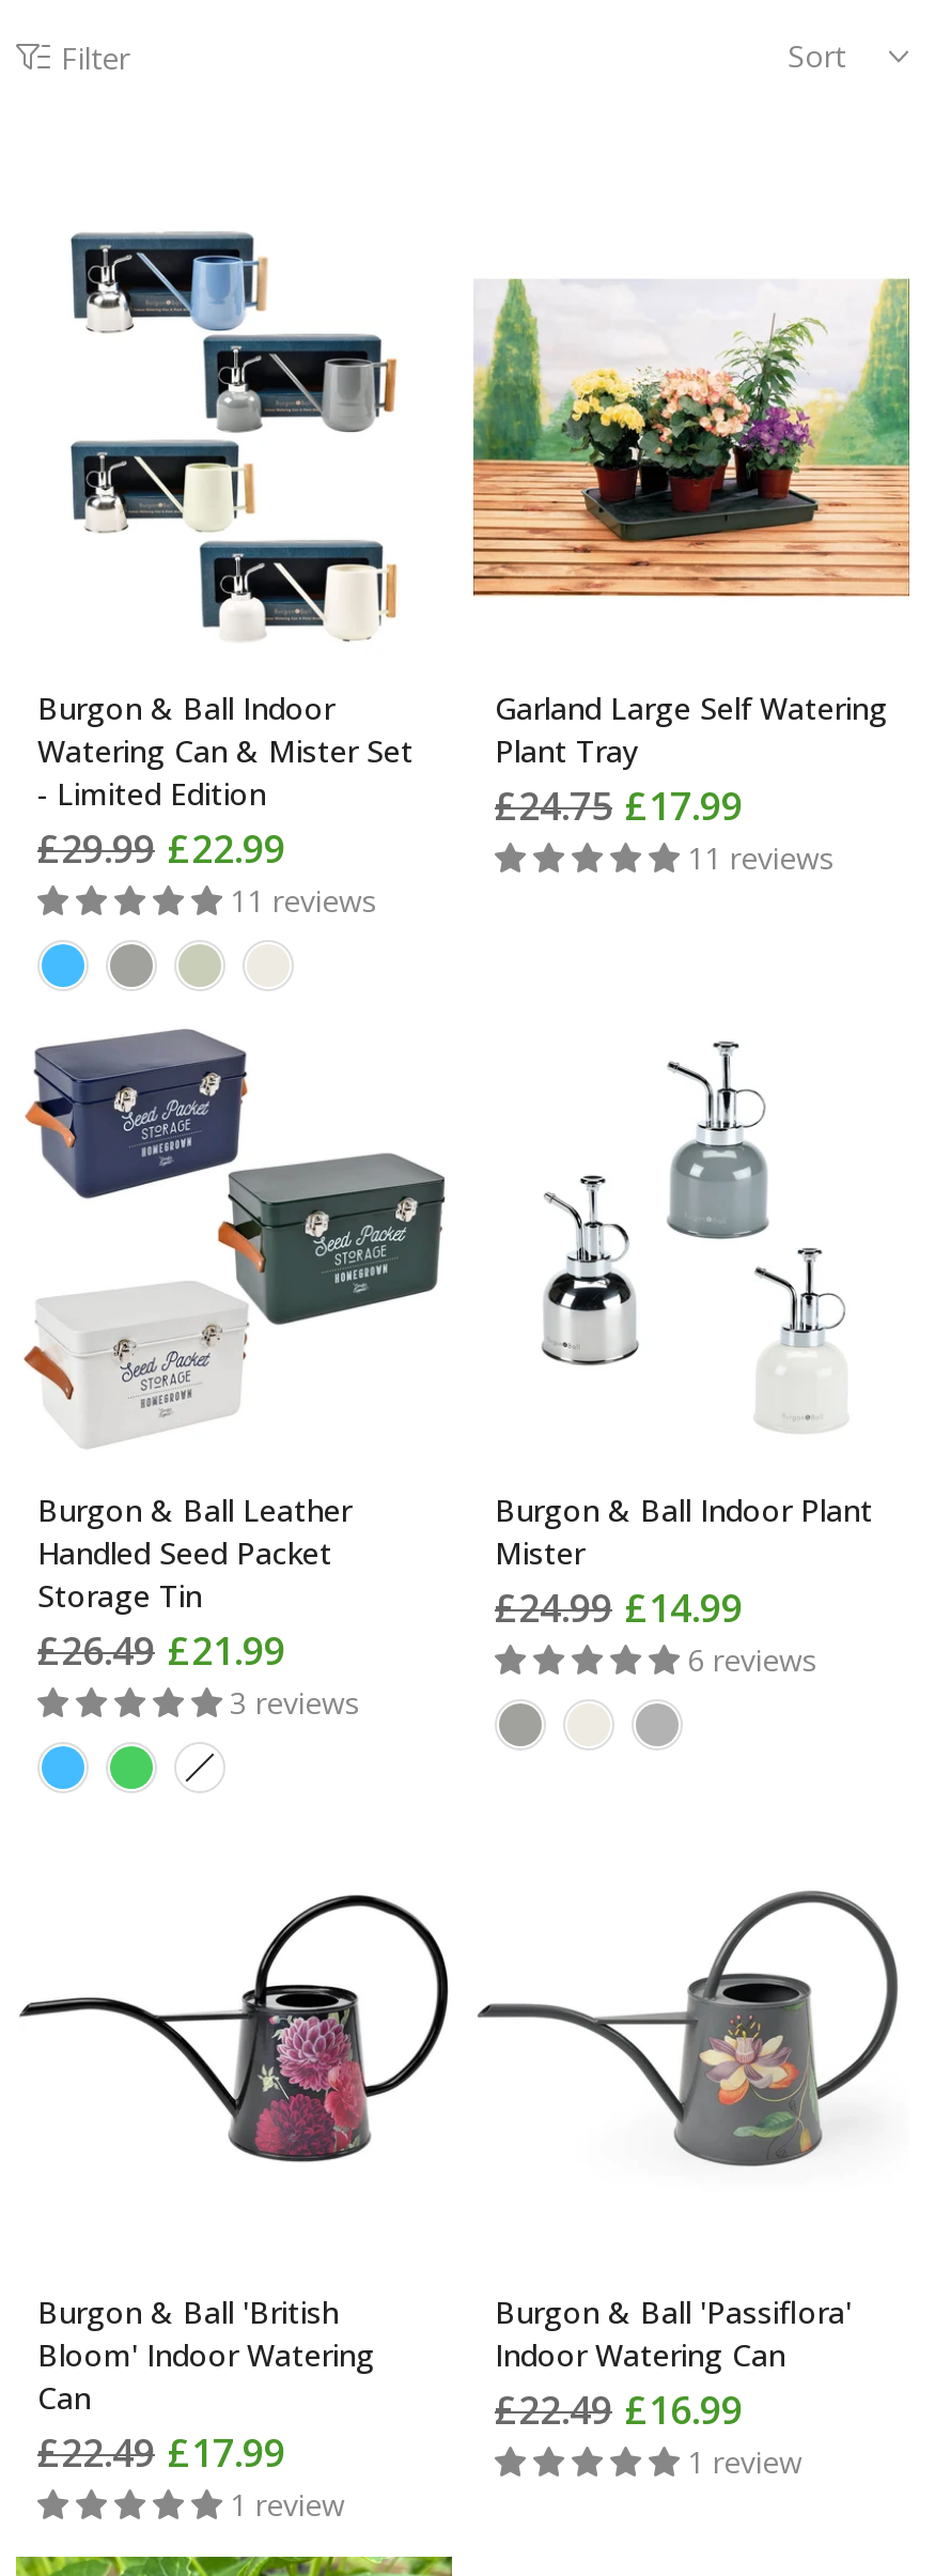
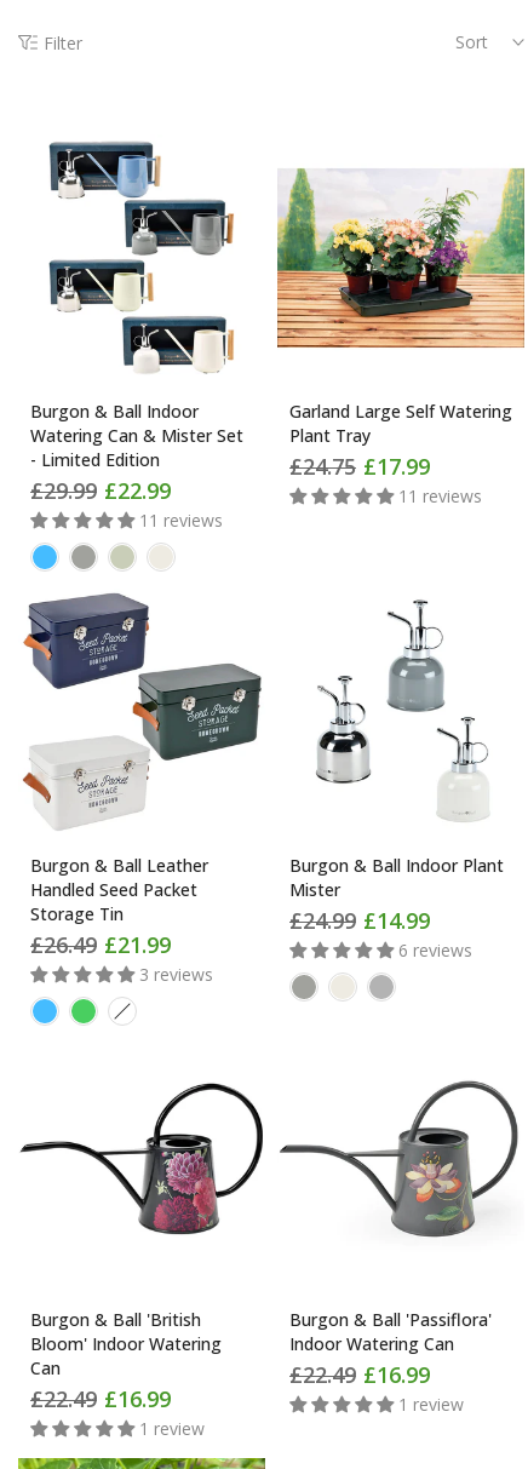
- £22.49 £17.99
+ £22.49 £16.99
